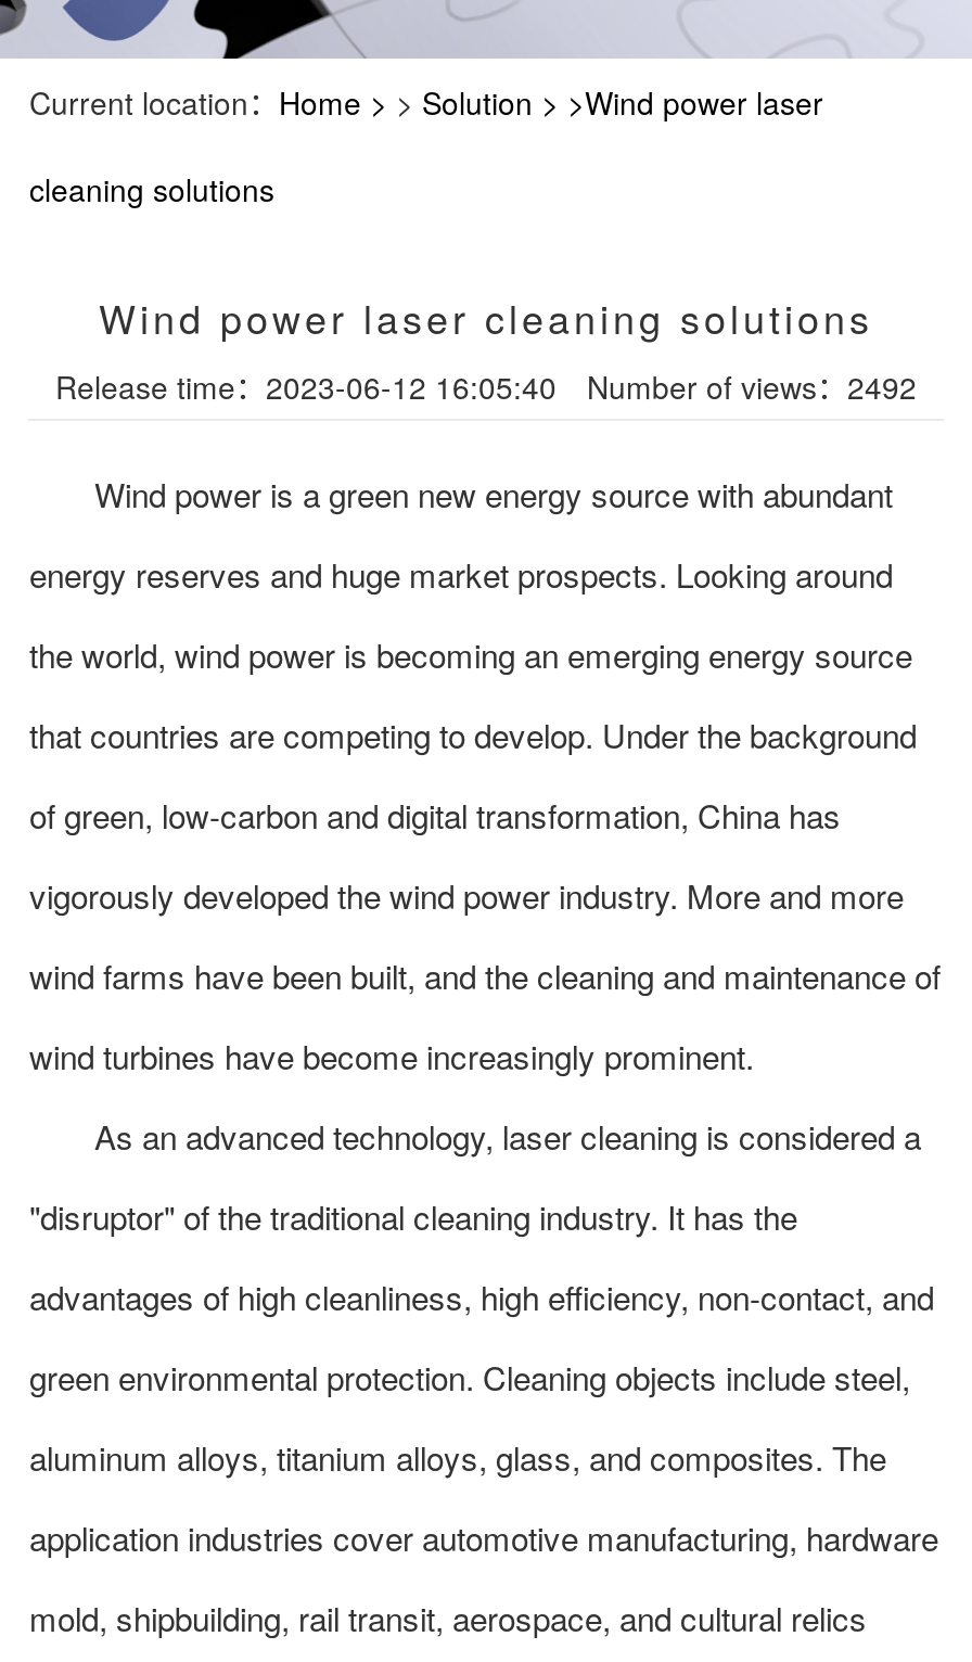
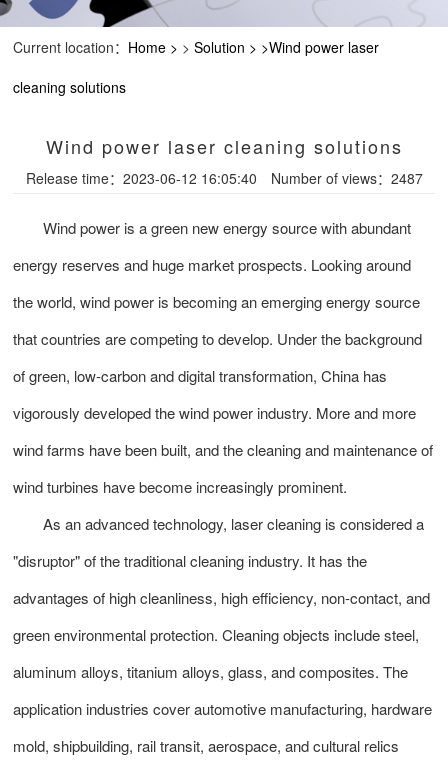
- Number of views：2492
+ Number of views：2487
